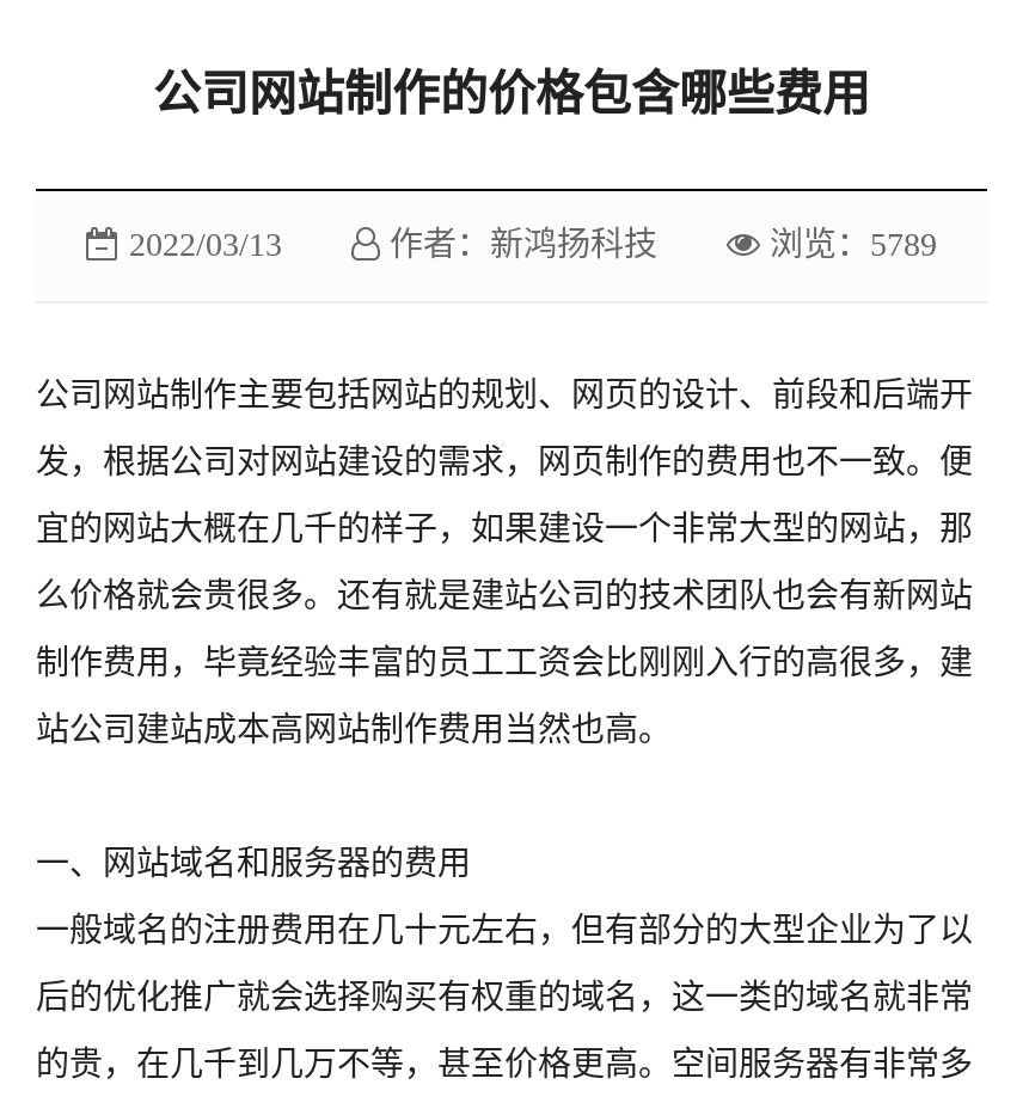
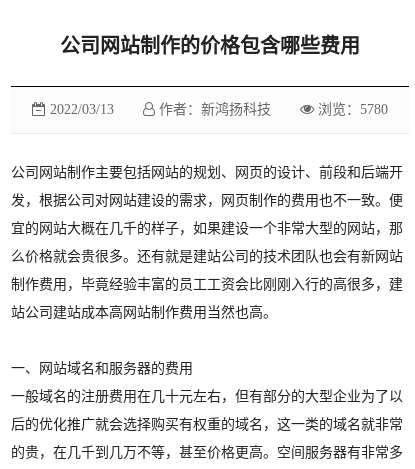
- 浏览：5789
+ 浏览：5780
